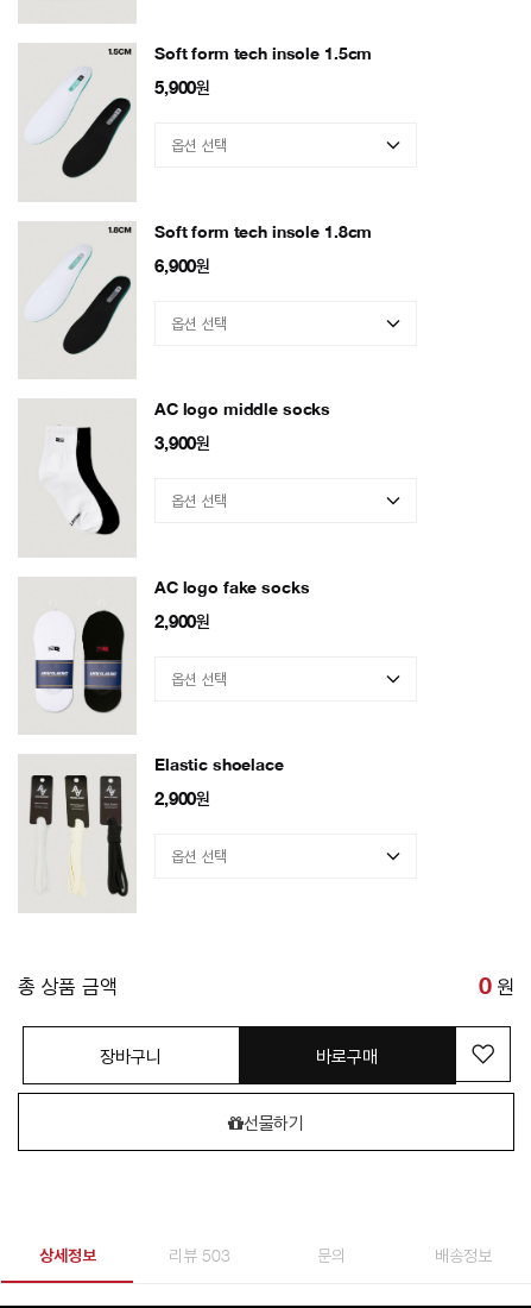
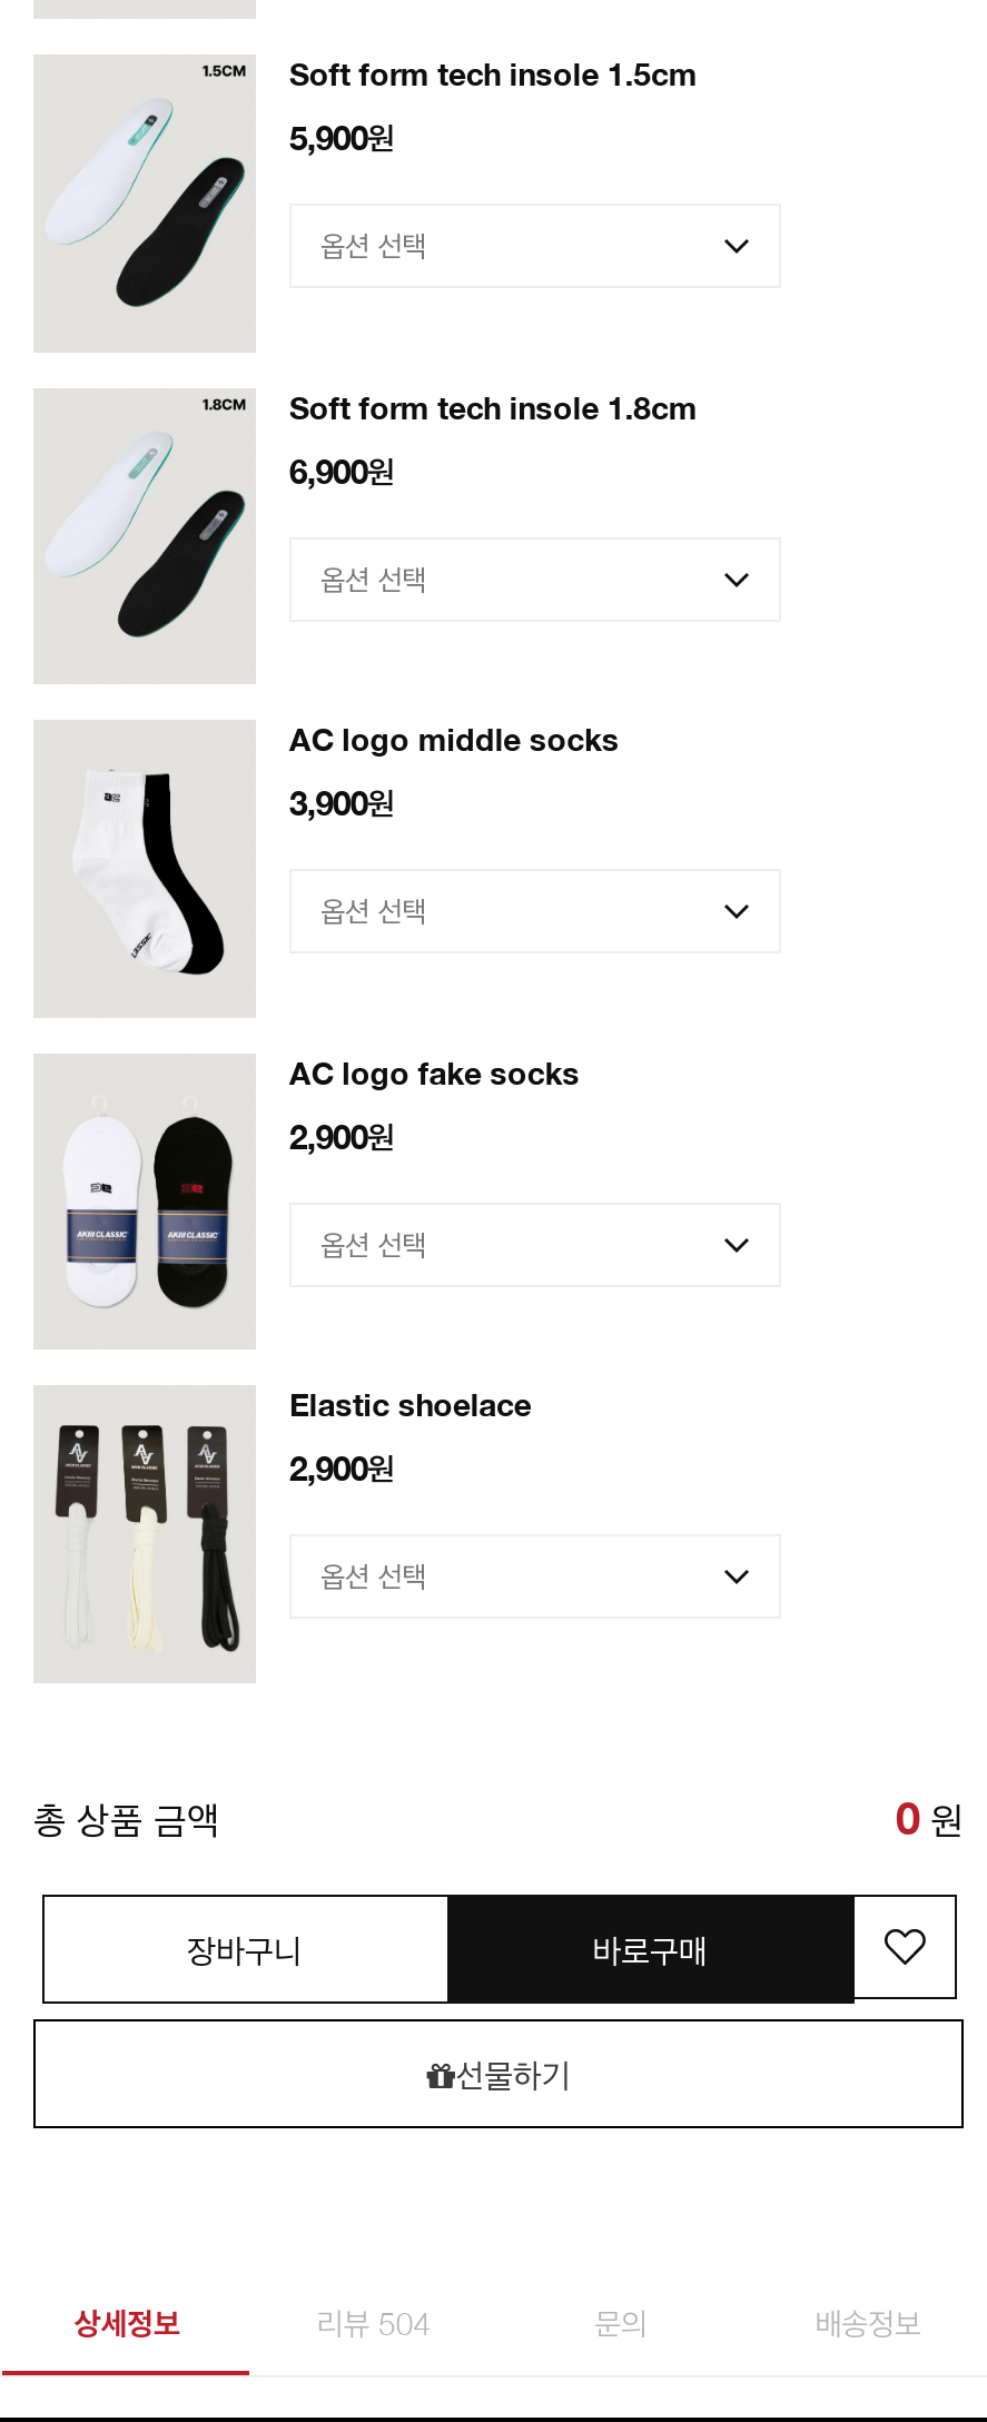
- 리뷰 503
+ 리뷰 504
